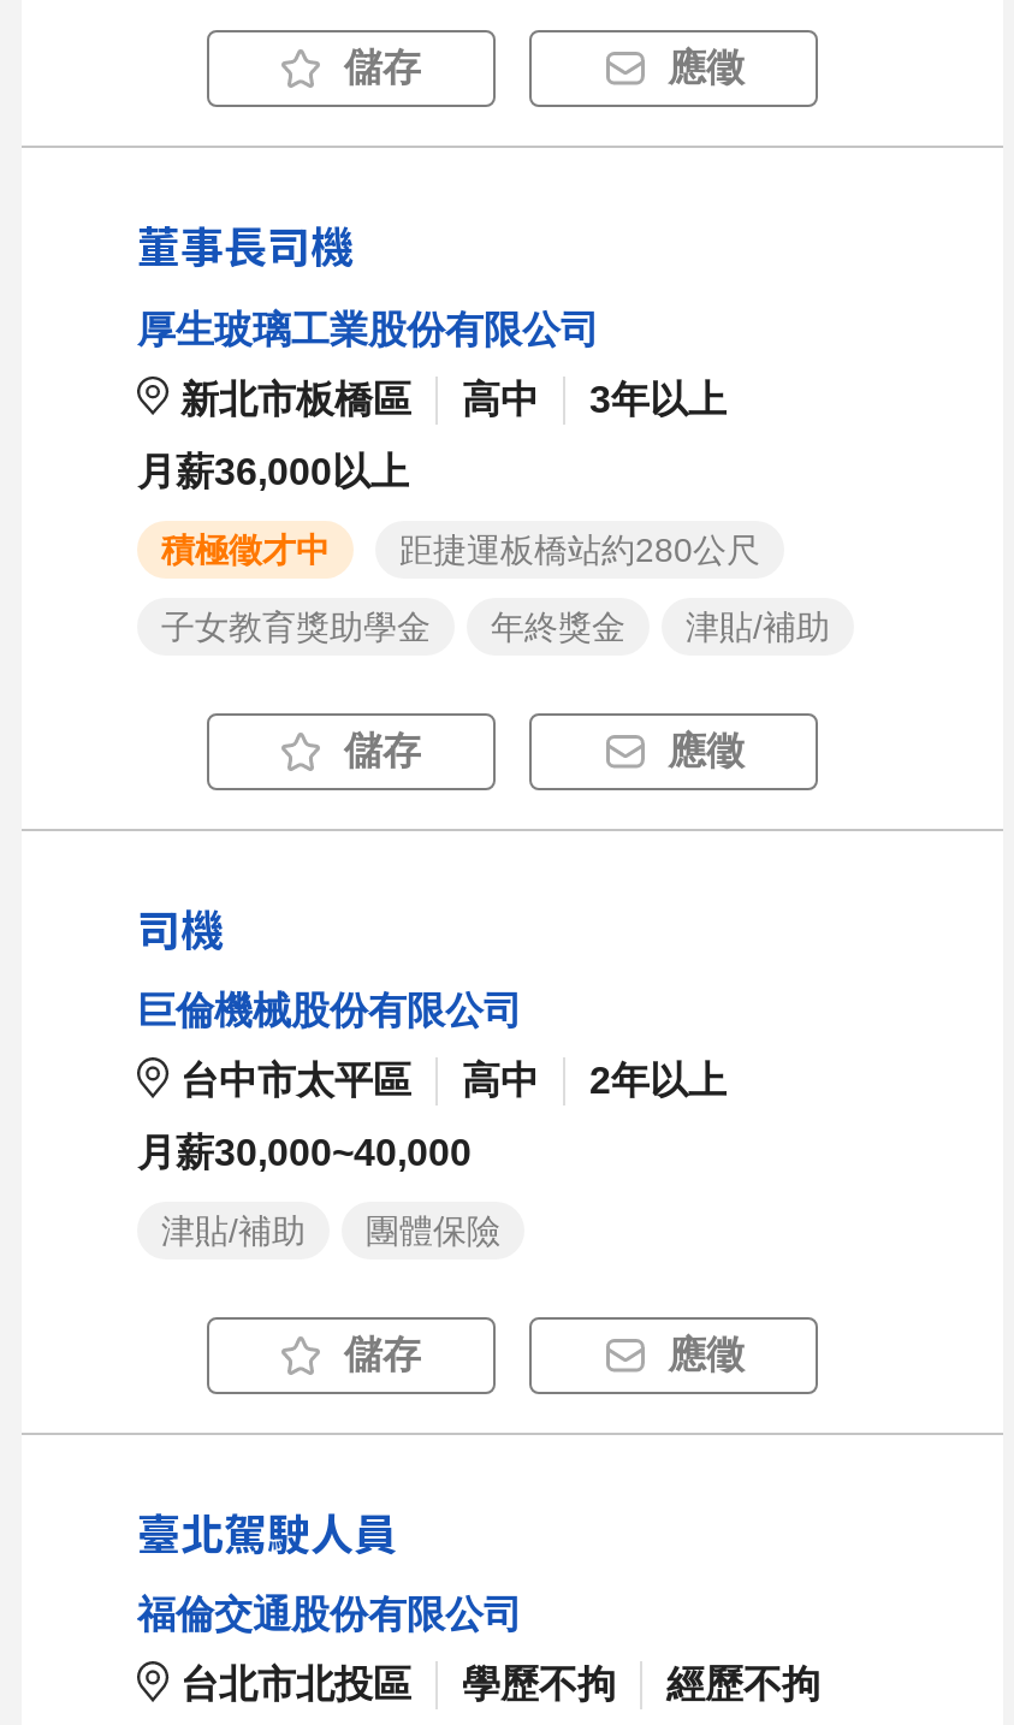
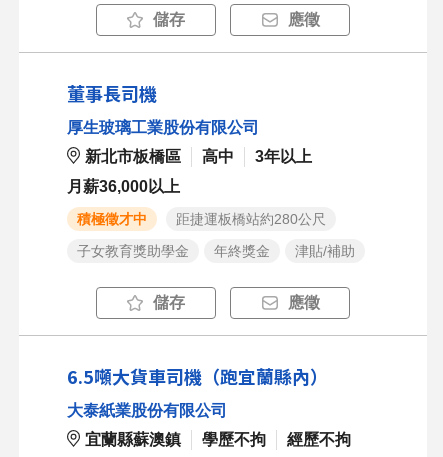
- 司機
- 巨倫機械股份有限公司
- 台中市太平區
- 高中
- 2年以上
- 月薪30,000~40,000
- 津貼/補助
- 團體保險
- 儲存
- 應徵
- 臺北駕駛人員
- 福倫交通股份有限公司
- 台北市北投區
+ 6.5噸大貨車司機（跑宜蘭縣內）
+ 大泰紙業股份有限公司
+ 宜蘭縣蘇澳鎮
